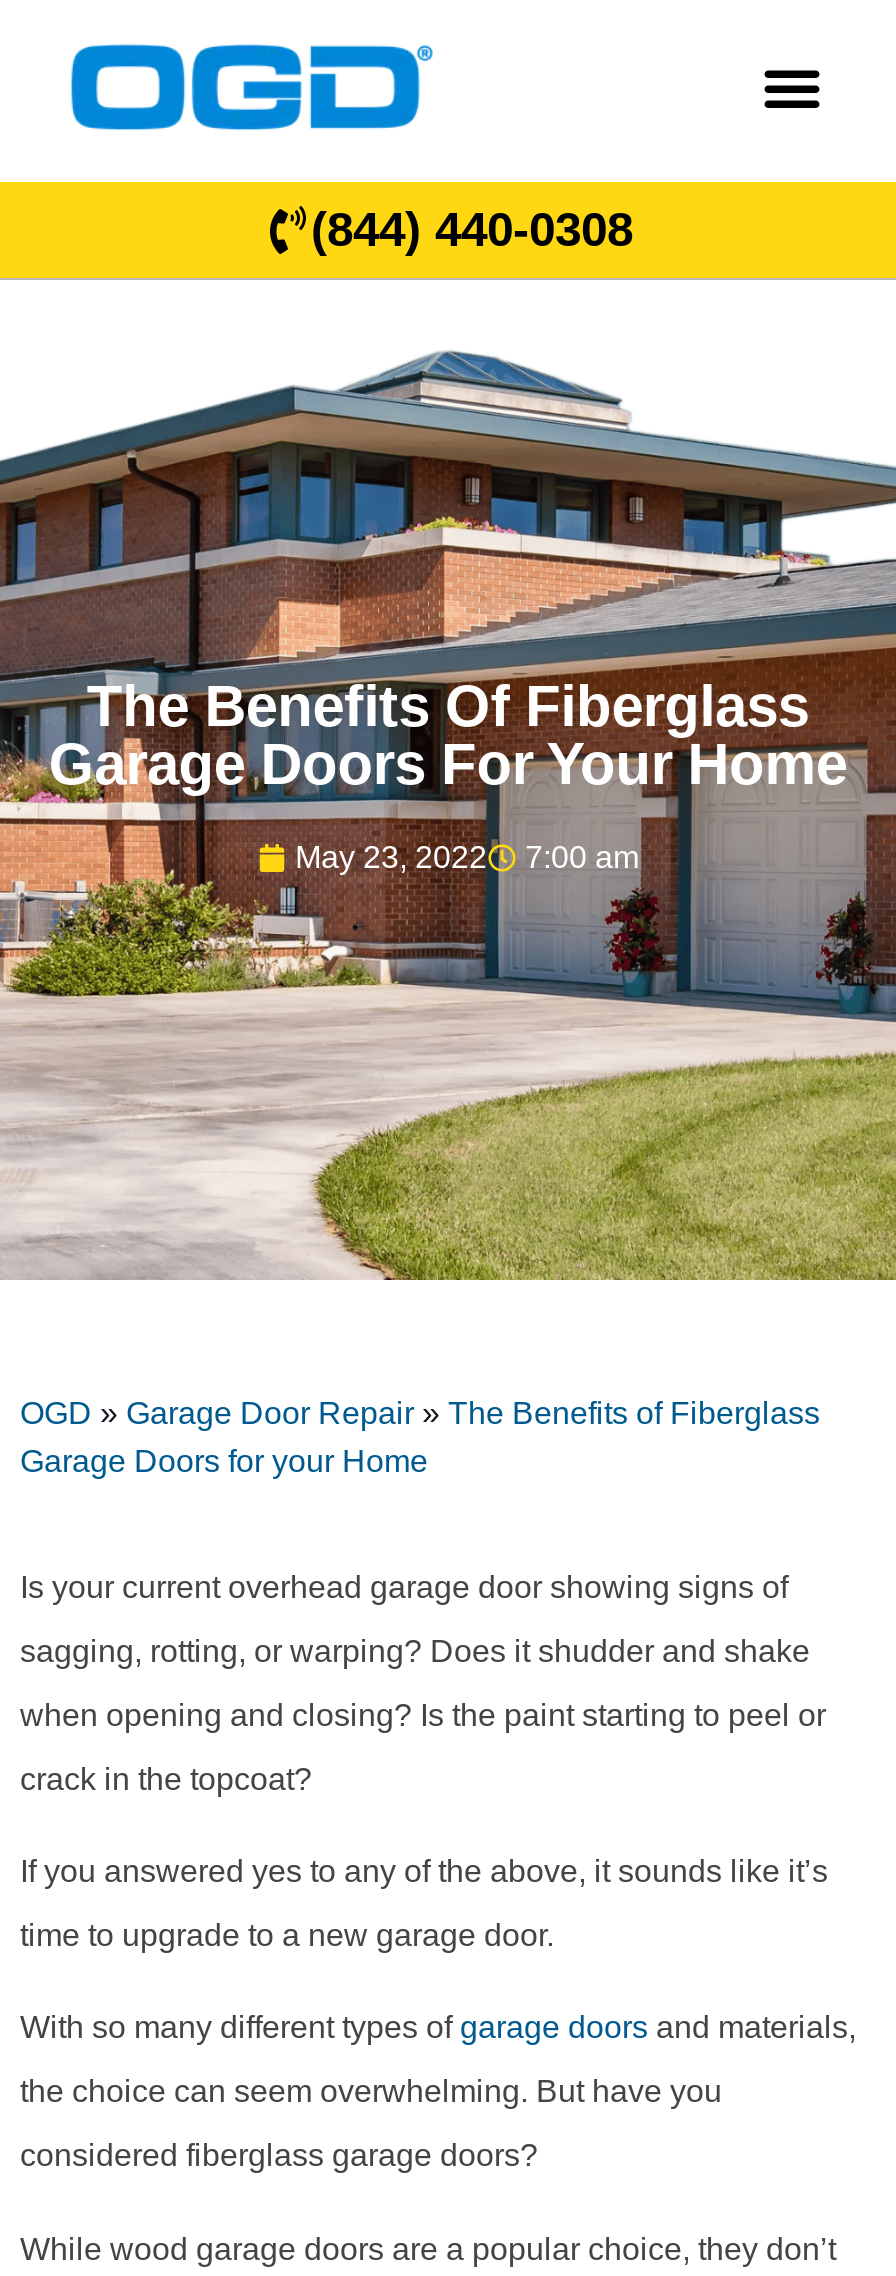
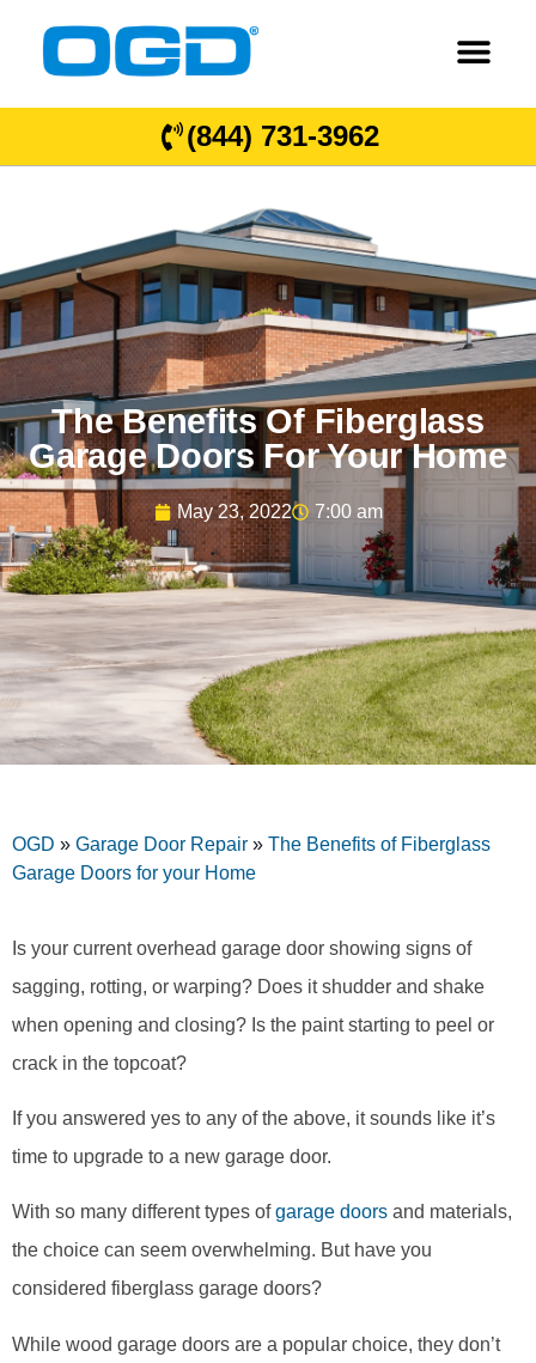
- (844) 440-0308
+ (844) 731-3962
